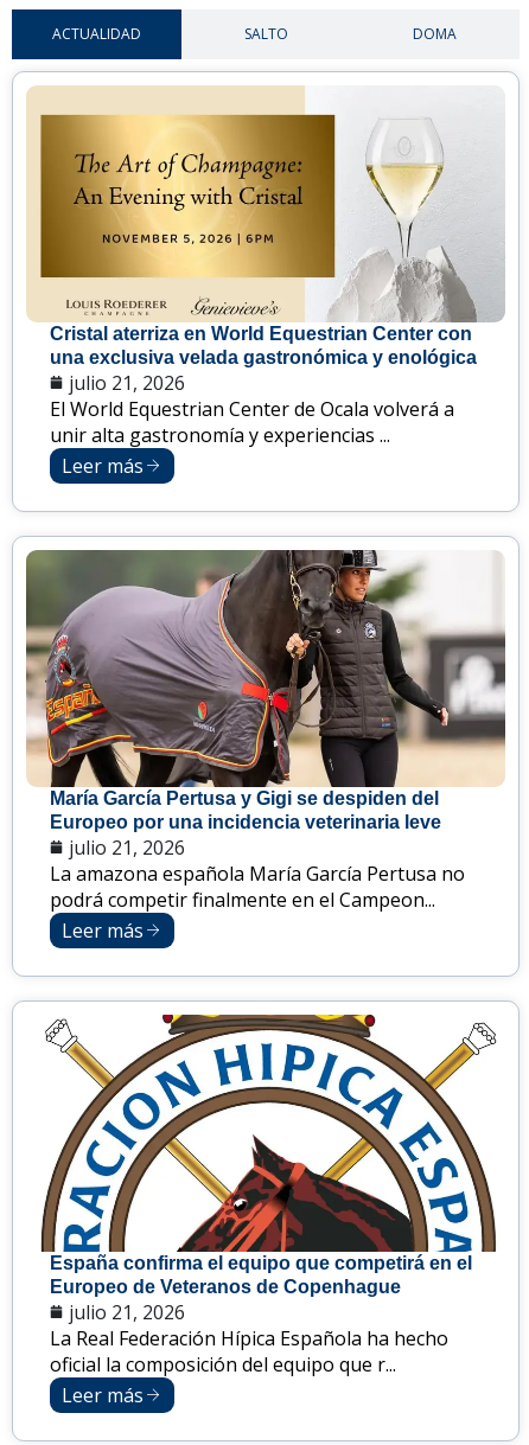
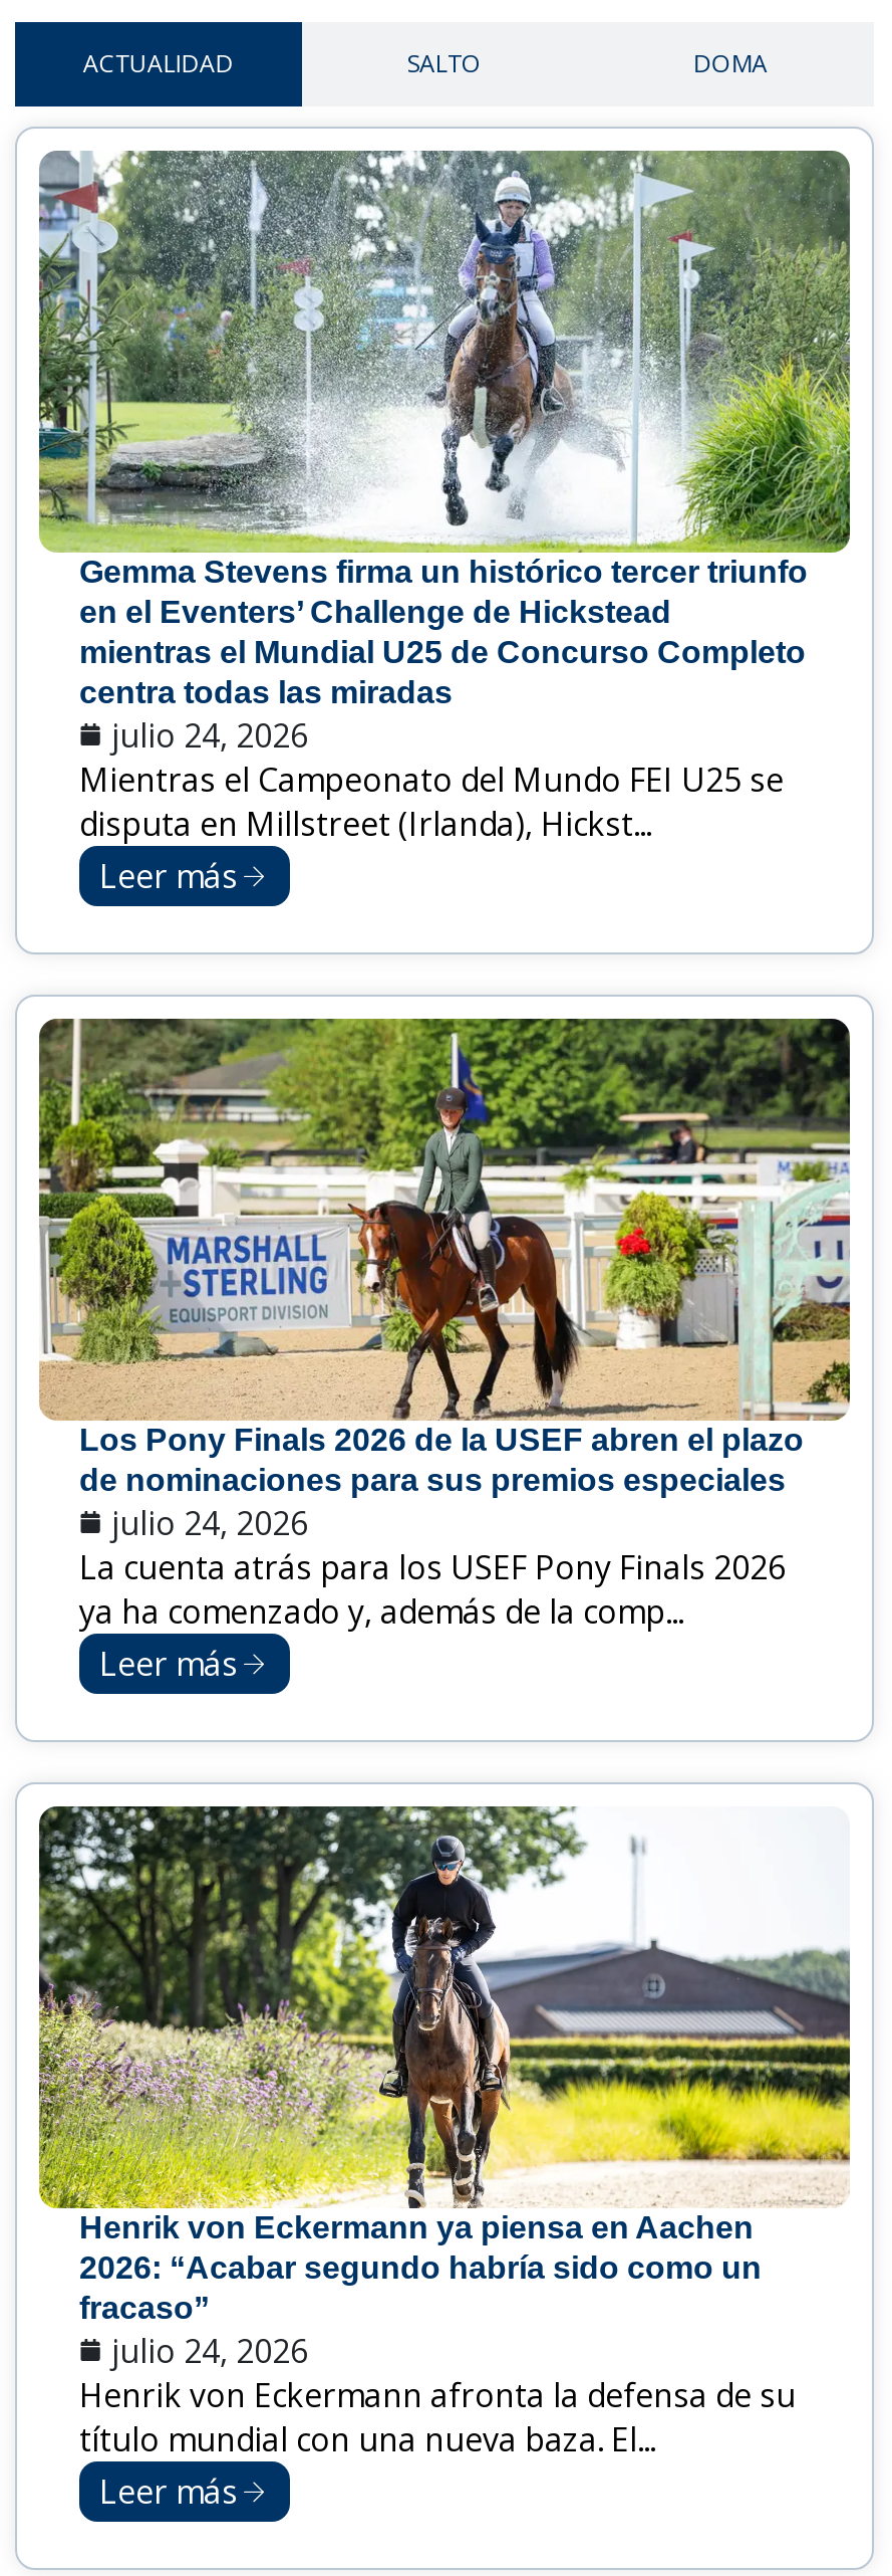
- [image]
- Cristal aterriza en World Equestrian Center con
- una exclusiva velada gastronómica y enológica
- julio 21, 2026
- El World Equestrian Center de Ocala volverá a
- unir alta gastronomía y experiencias ...
+ [image]
+ Gemma Stevens firma un histórico tercer triunfo
+ en el Eventers’ Challenge de Hickstead
+ mientras el Mundial U25 de Concurso Completo
+ centra todas las miradas
+ julio 24, 2026
+ Mientras el Campeonato del Mundo FEI U25 se
+ disputa en Millstreet (Irlanda), Hickst...

- [image]
- María García Pertusa y Gigi se despiden del
- Europeo por una incidencia veterinaria leve
- julio 21, 2026
- La amazona española María García Pertusa no
- podrá competir finalmente en el Campeon...
+ [image]
+ Los Pony Finals 2026 de la USEF abren el plazo
+ de nominaciones para sus premios especiales
+ julio 24, 2026
+ La cuenta atrás para los USEF Pony Finals 2026
+ ya ha comenzado y, además de la comp...

- [image]
- España confirma el equipo que competirá en el
- Europeo de Veteranos de Copenhague
- julio 21, 2026
- La Real Federación Hípica Española ha hecho
- oficial la composición del equipo que r...
+ [image]
+ Henrik von Eckermann ya piensa en Aachen
+ 2026: “Acabar segundo habría sido como un
+ fracaso”
+ julio 24, 2026
+ Henrik von Eckermann afronta la defensa de su
+ título mundial con una nueva baza. El...
